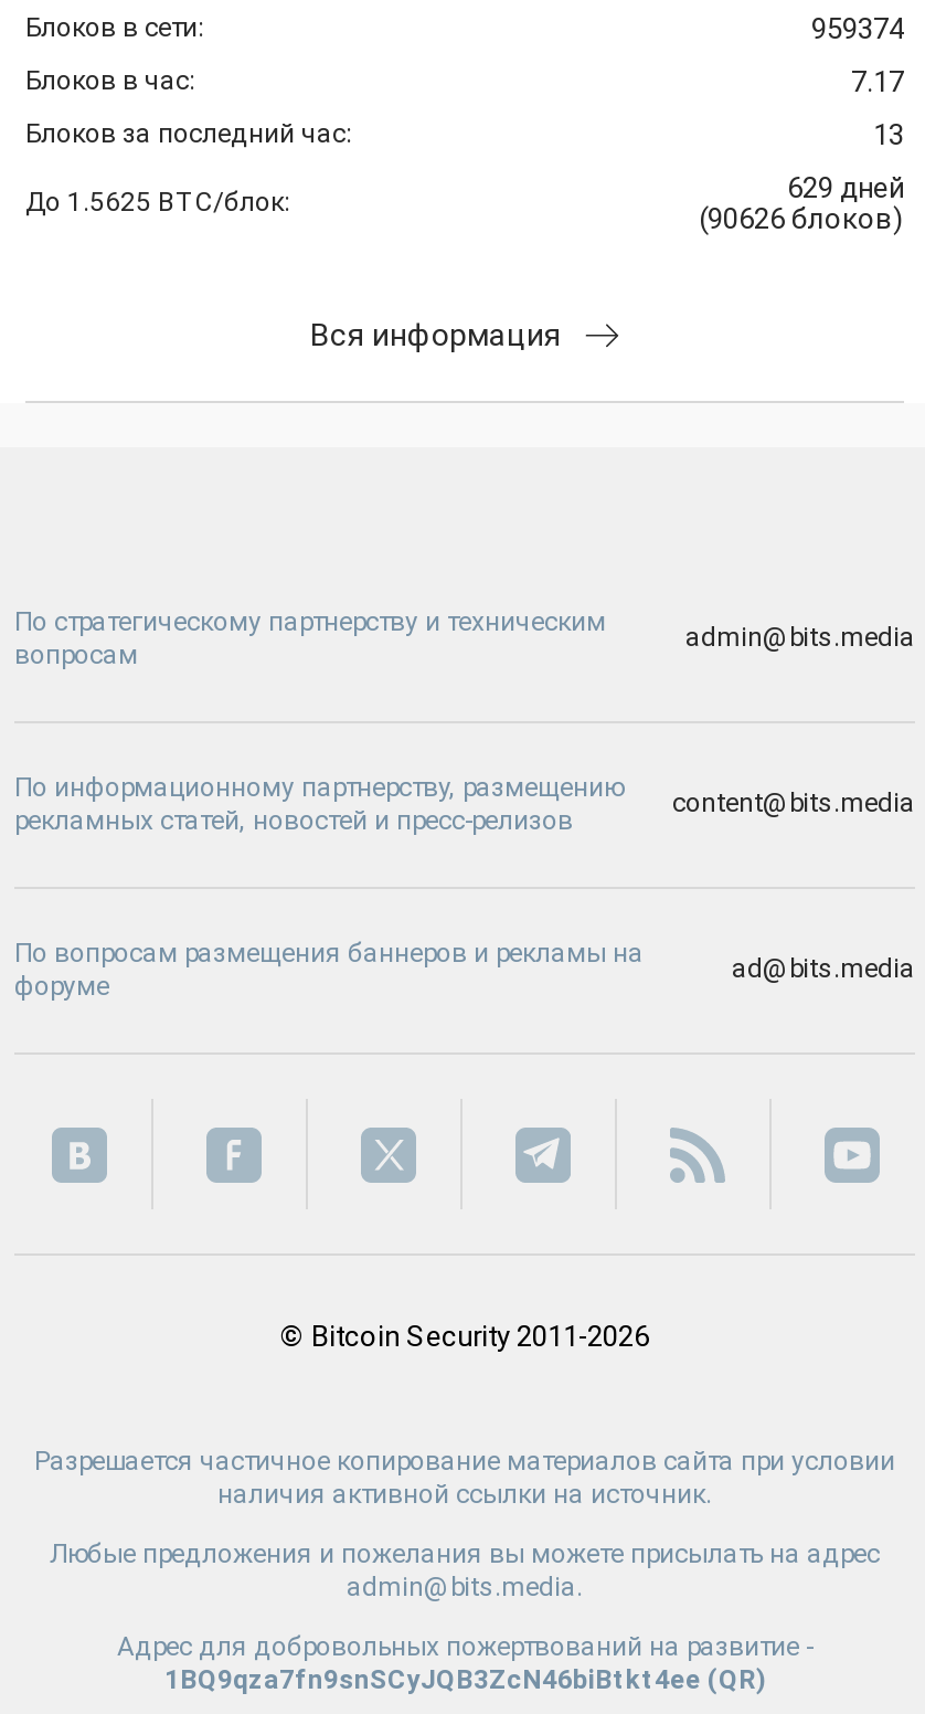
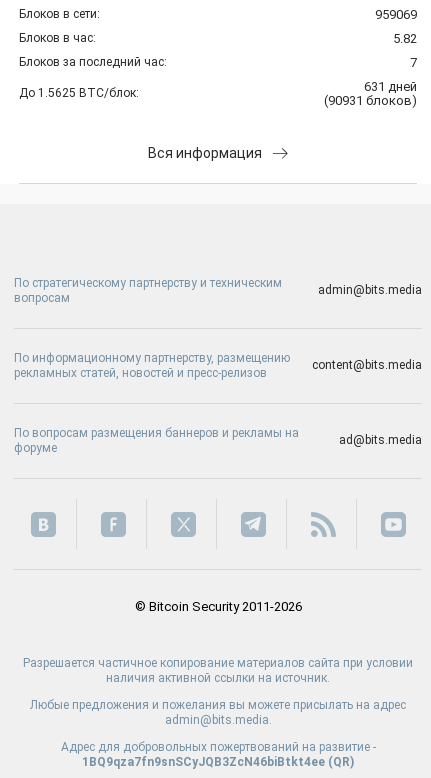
- 959374
+ 959069

- 7.17
+ 5.82

- 13
+ 7

- 629 дней
+ 631 дней

- (90626 блоков)
+ (90931 блоков)
